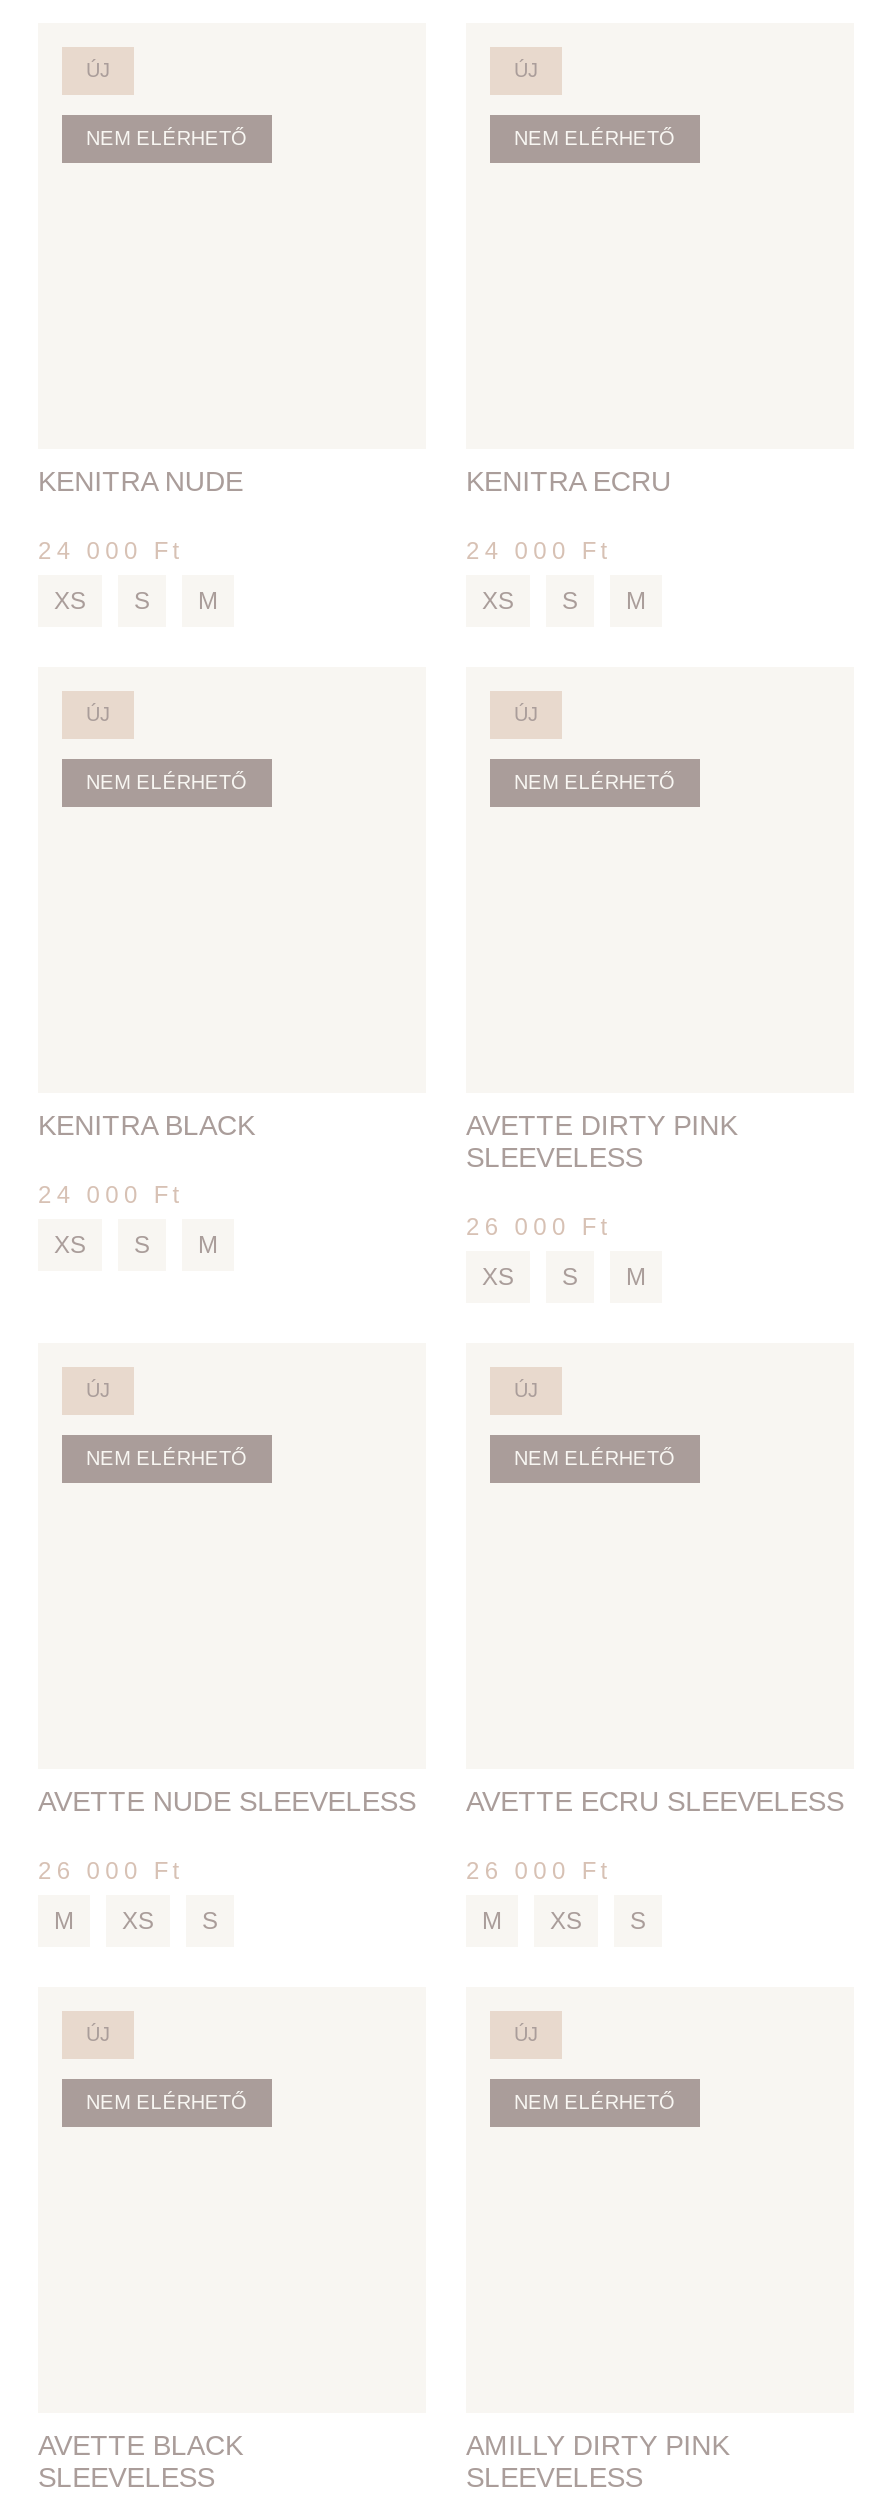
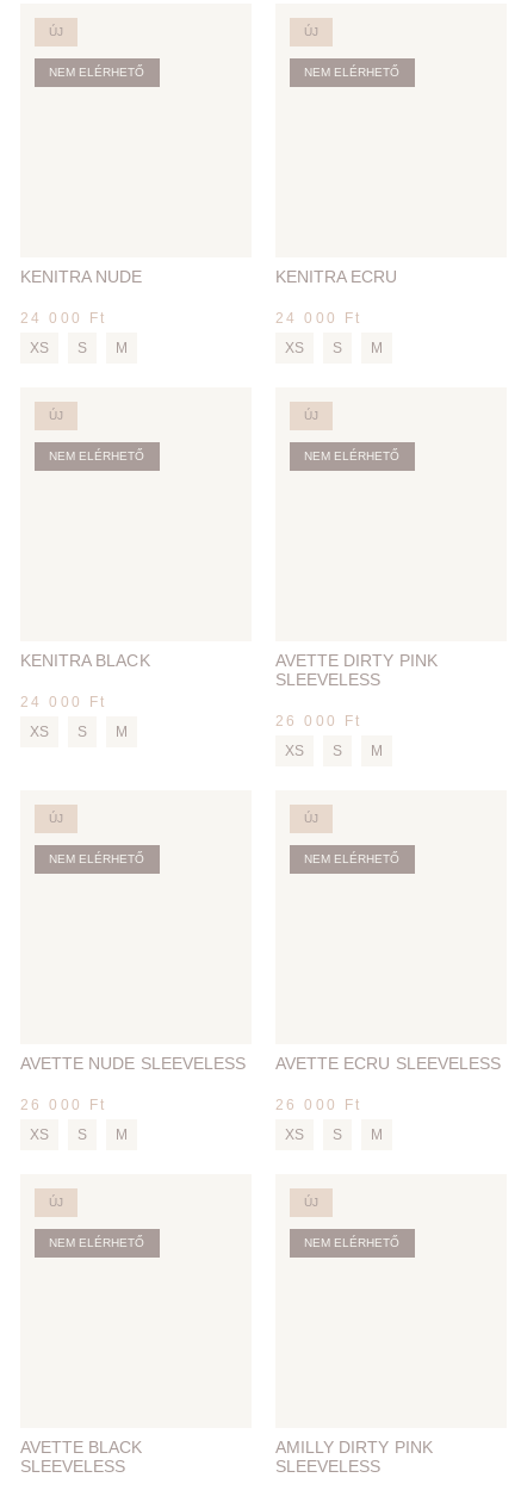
- M

- M

+ M

+ M
